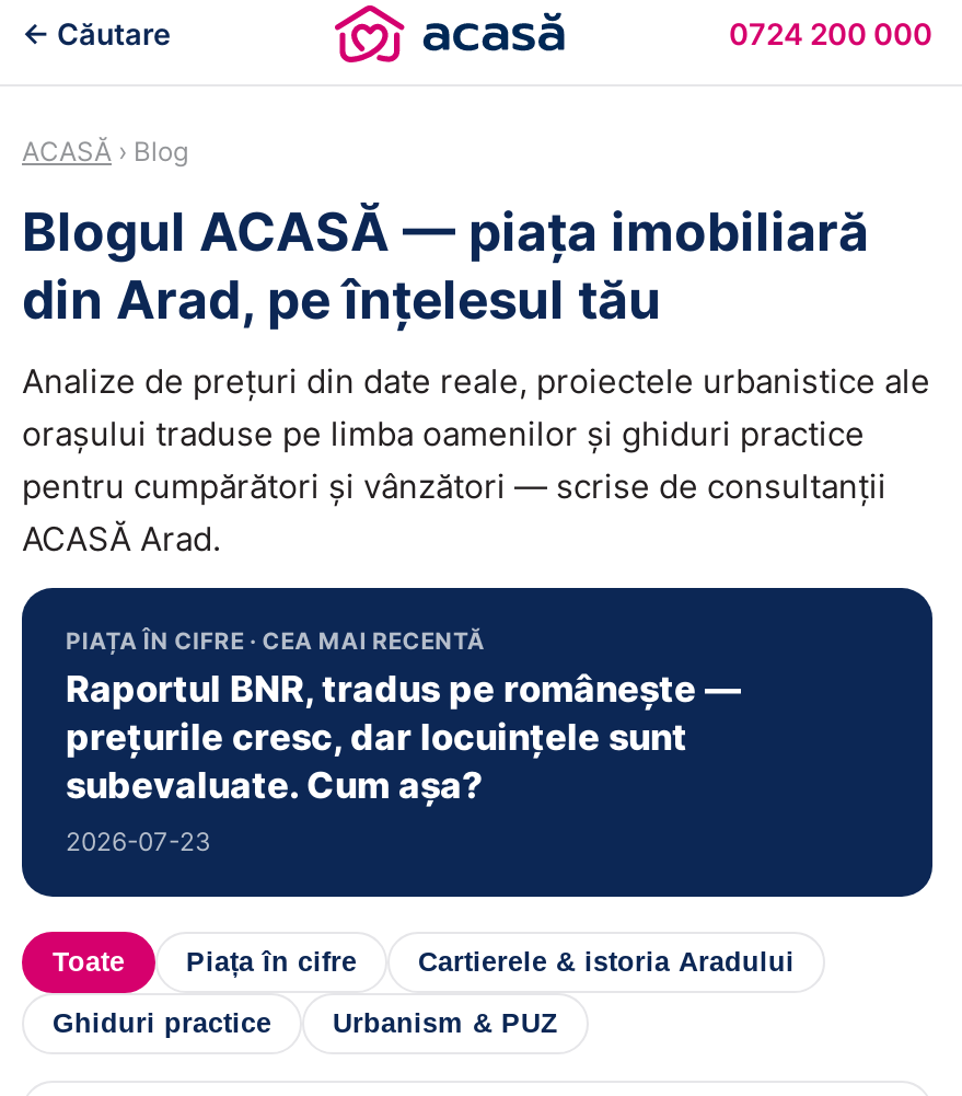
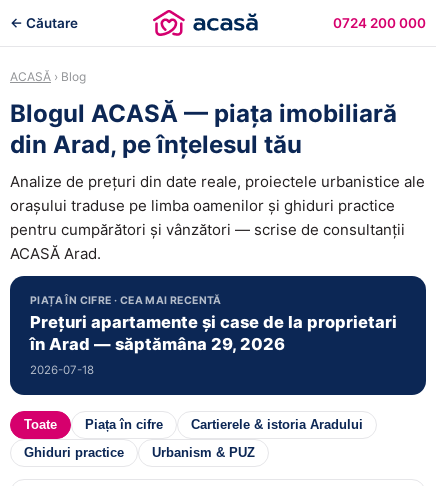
- Raportul BNR, tradus pe românește —
- prețurile cresc, dar locuințele sunt
- subevaluate. Cum așa?
- 2026-07-23
+ Prețuri apartamente și case de la proprietari
+ în Arad — săptămâna 29, 2026
+ 2026-07-18
